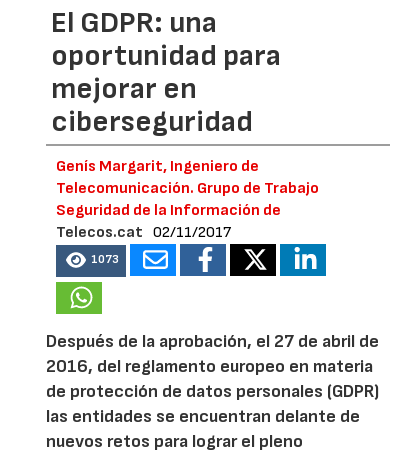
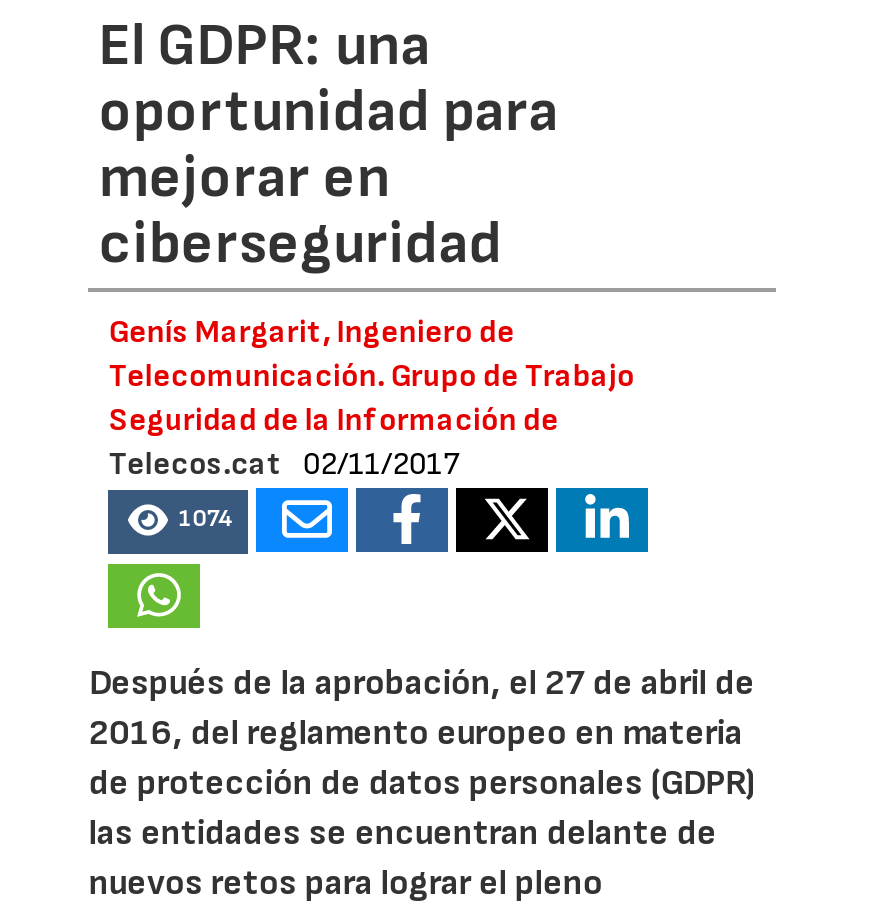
- 1073
+ 1074
